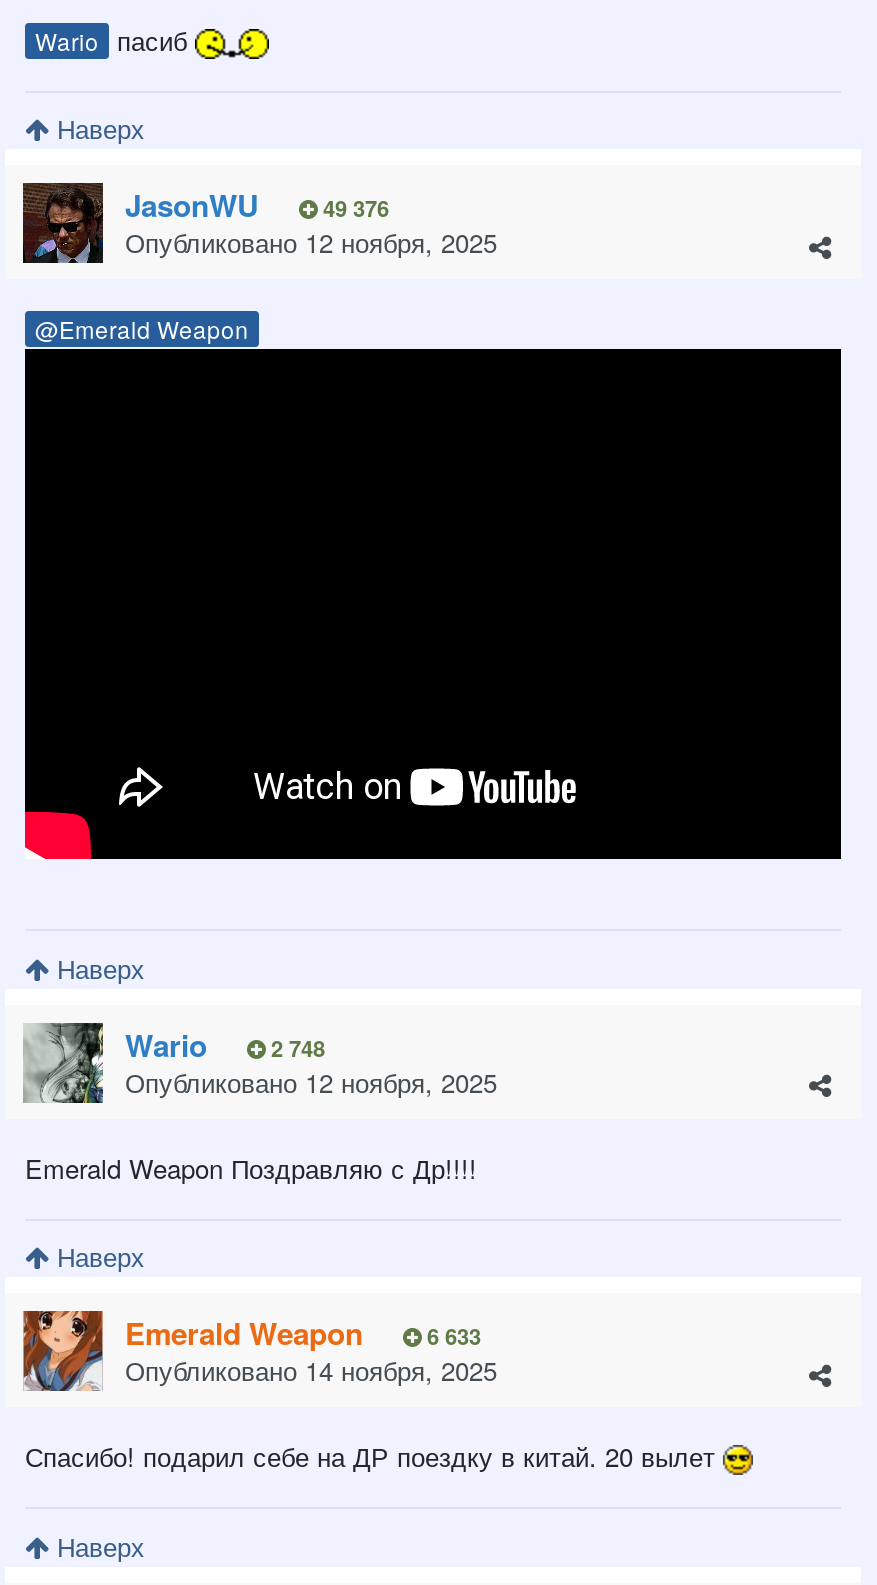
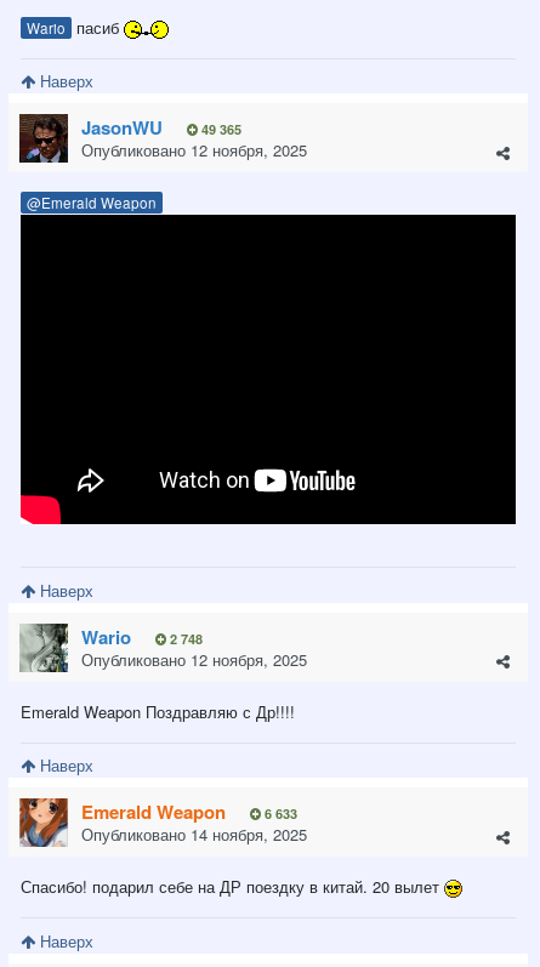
- JasonWU 49 376
+ JasonWU 49 365
